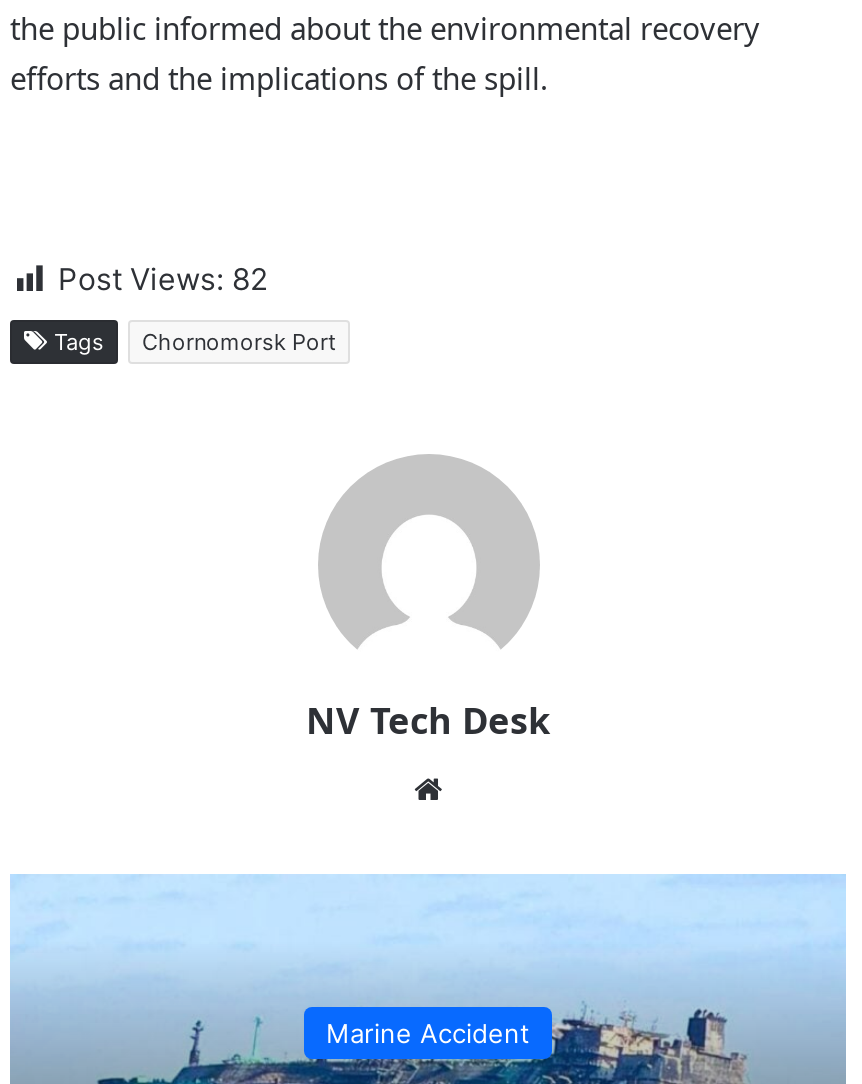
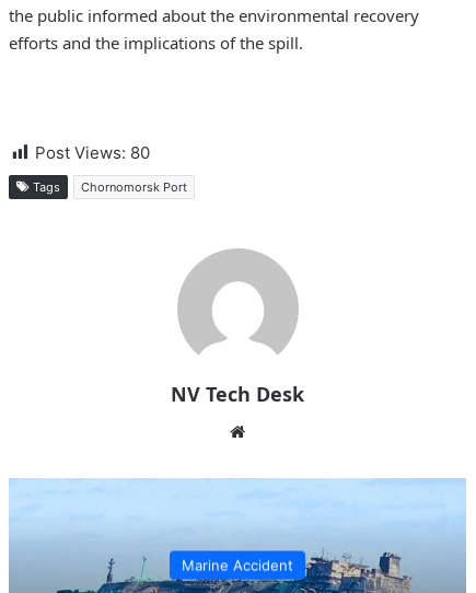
- Post Views: 82
+ Post Views: 80
